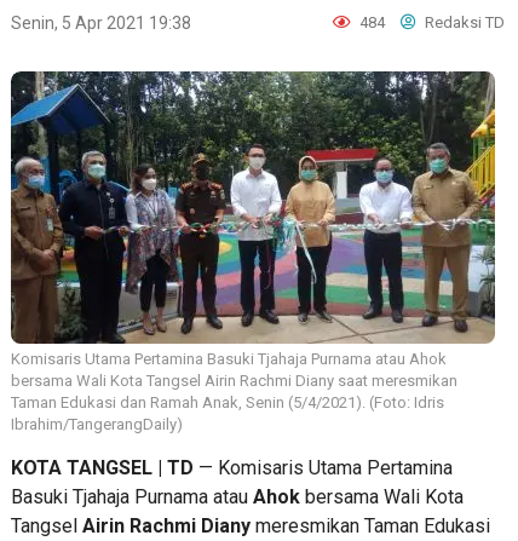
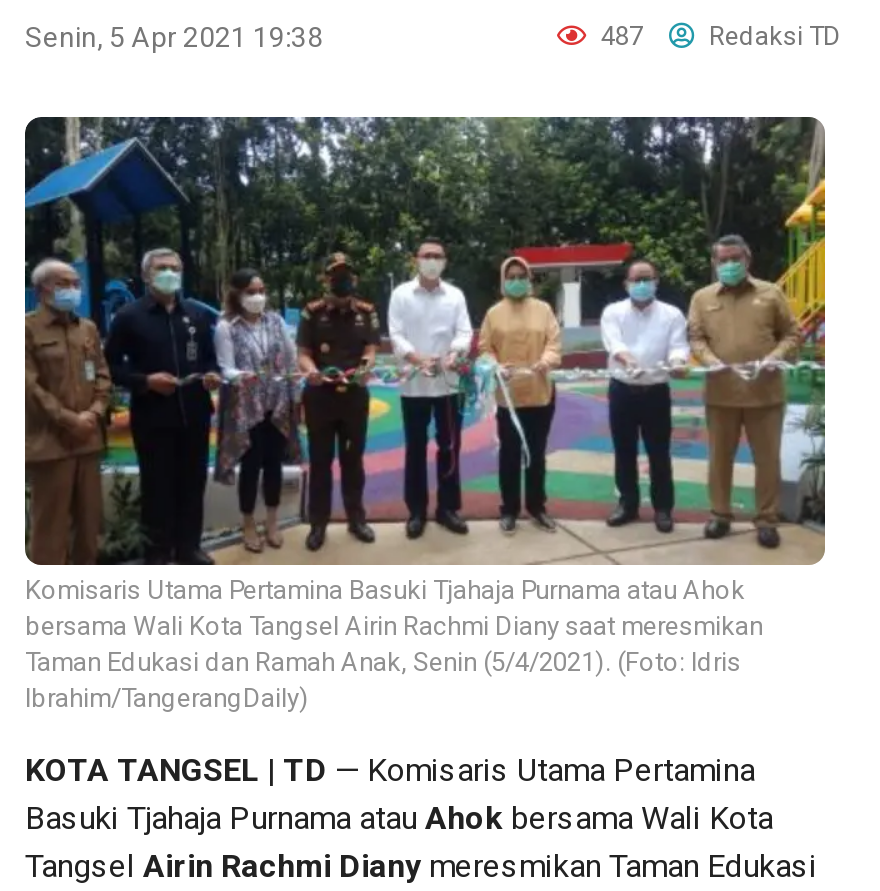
- 484 Redaksi TD
+ 487 Redaksi TD
